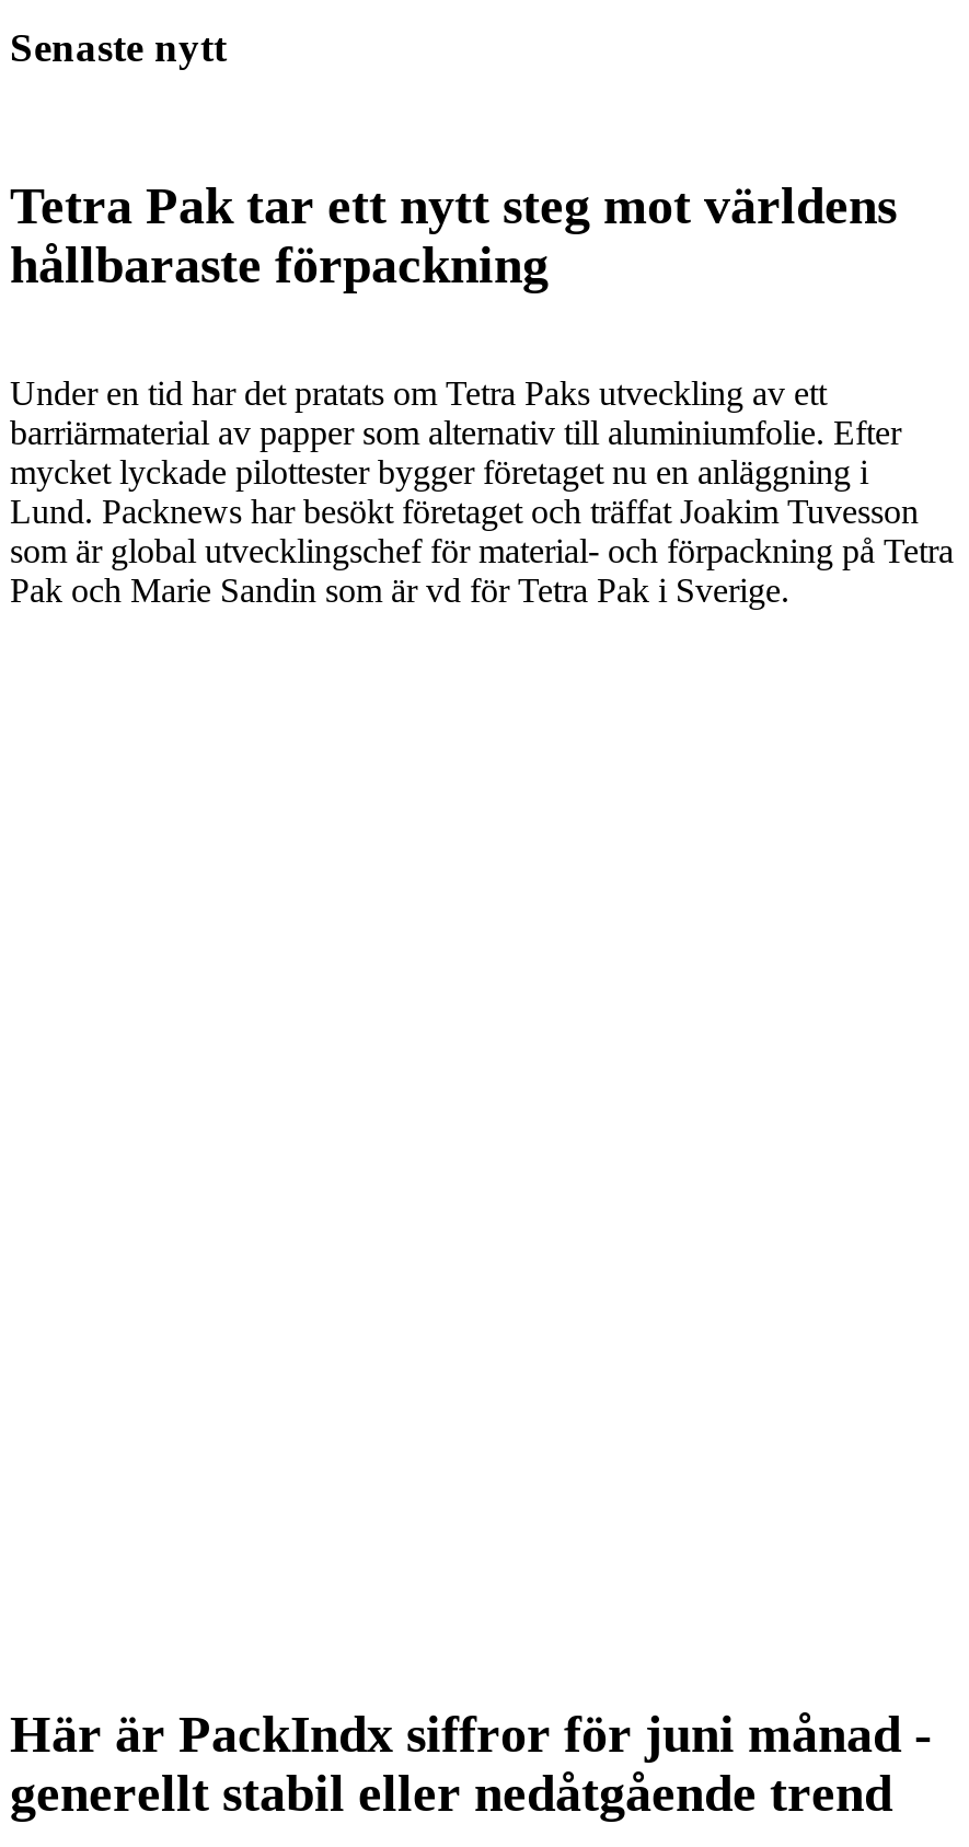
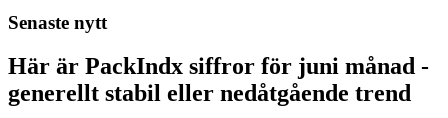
- Tetra Pak tar ett nytt steg mot världens
- hållbaraste förpackning
- Under en tid har det pratats om Tetra Paks utveckling av ett
- barriärmaterial av papper som alternativ till aluminiumfolie. Efter
- mycket lyckade pilottester bygger företaget nu en anläggning i
- Lund. Packnews har besökt företaget och träffat Joakim Tuvesson
- som är global utvecklingschef för material- och förpackning på Tetra
- Pak och Marie Sandin som är vd för Tetra Pak i Sverige.
